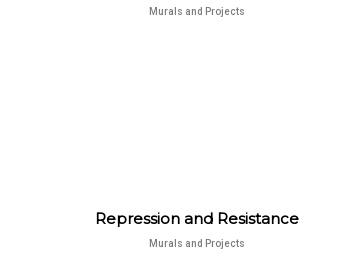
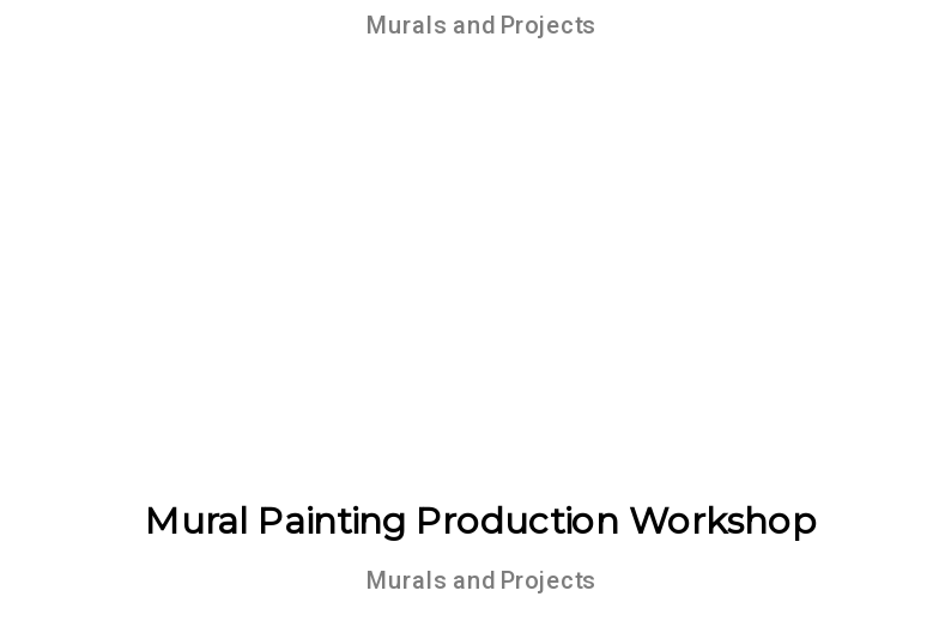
- Repression and Resistance
+ Mural Painting Production Workshop
